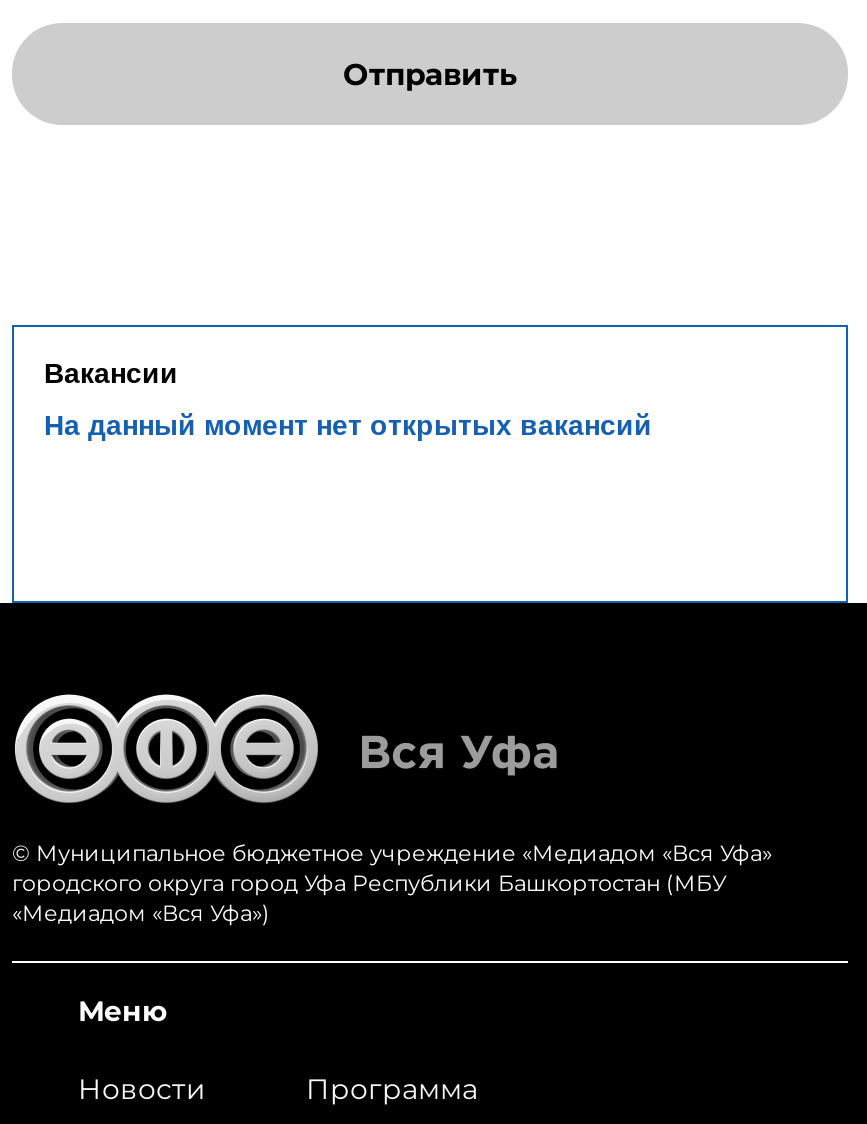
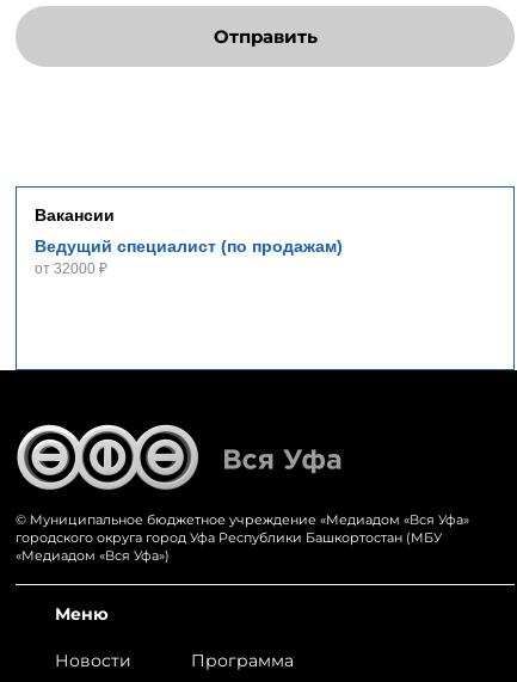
- На данный момент нет открытых вакансий
+ Ведущий специалист (по продажам)
+ от 32000 ₽
